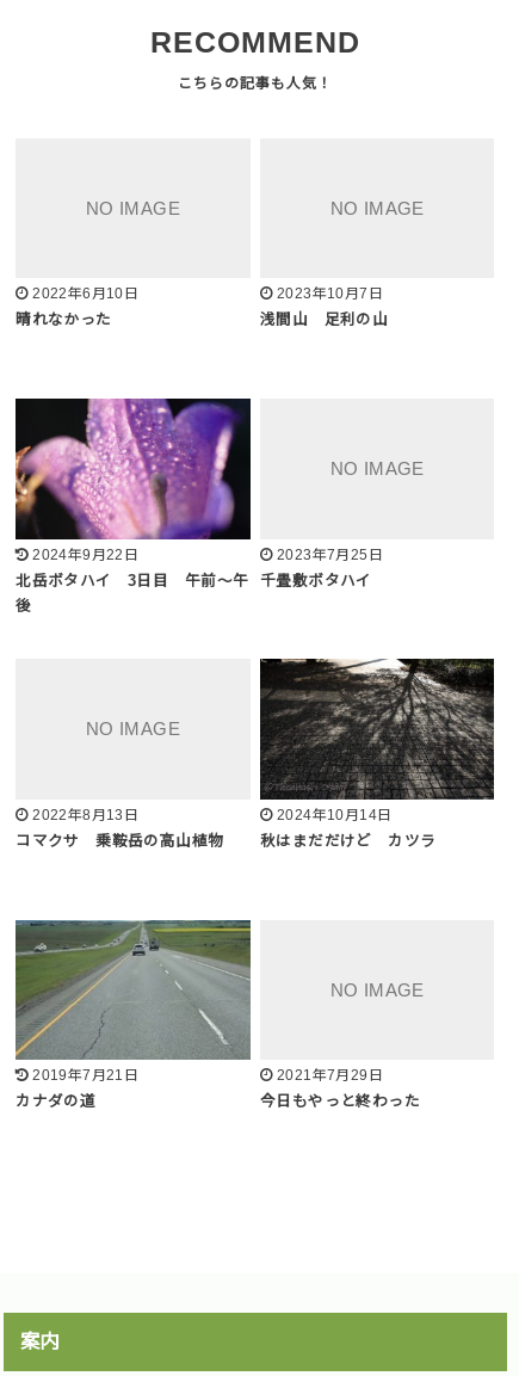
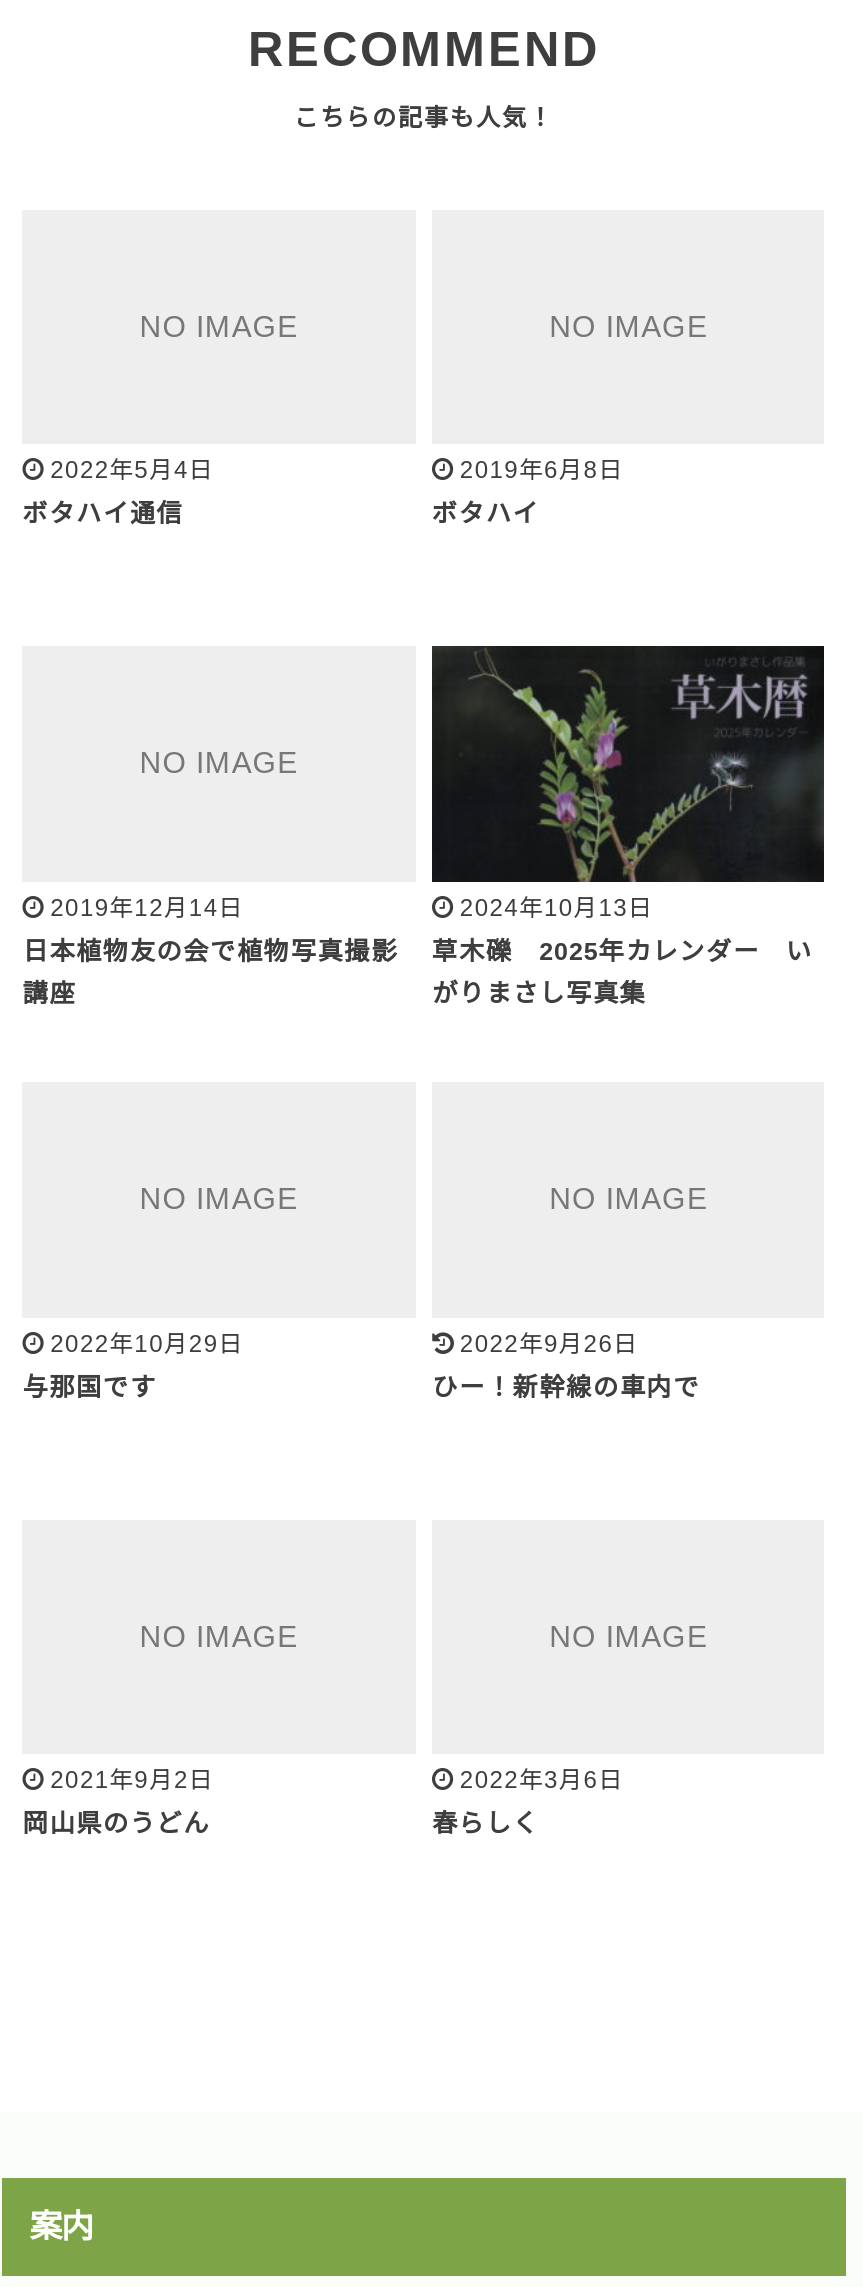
+ [image]

- 2022年6月10日
- 晴れなかった
+ 2022年5月4日
+ ボタハイ通信

- 2023年10月7日
- 浅間山 足利の山
+ 2019年6月8日
+ ボタハイ

- [image]

- 2024年9月22日
- 北岳ボタハイ 3日目 午前～午
- 後
+ 2019年12月14日
+ 日本植物友の会で植物写真撮影
+ 講座

- 2023年7月25日
- 千畳敷ボタハイ
+ 2024年10月13日
+ 草木礫 2025年カレンダー い
+ がりまさし写真集

- [image]

- 2022年8月13日
- コマクサ 乗鞍岳の高山植物
+ 2022年10月29日
+ 与那国です

- 2024年10月14日
- 秋はまだだけど カツラ
+ 2022年9月26日
+ ひー！新幹線の車内で

- [image]

- 2019年7月21日
- カナダの道
+ 2021年9月2日
+ 岡山県のうどん

- 2021年7月29日
- 今日もやっと終わった
+ 2022年3月6日
+ 春らしく
